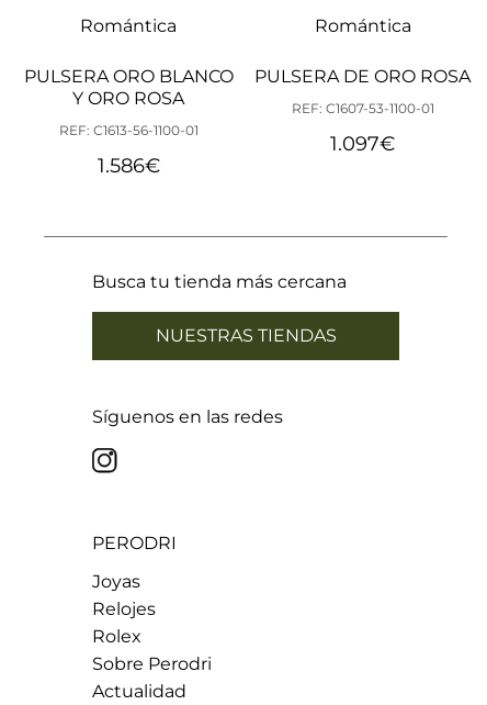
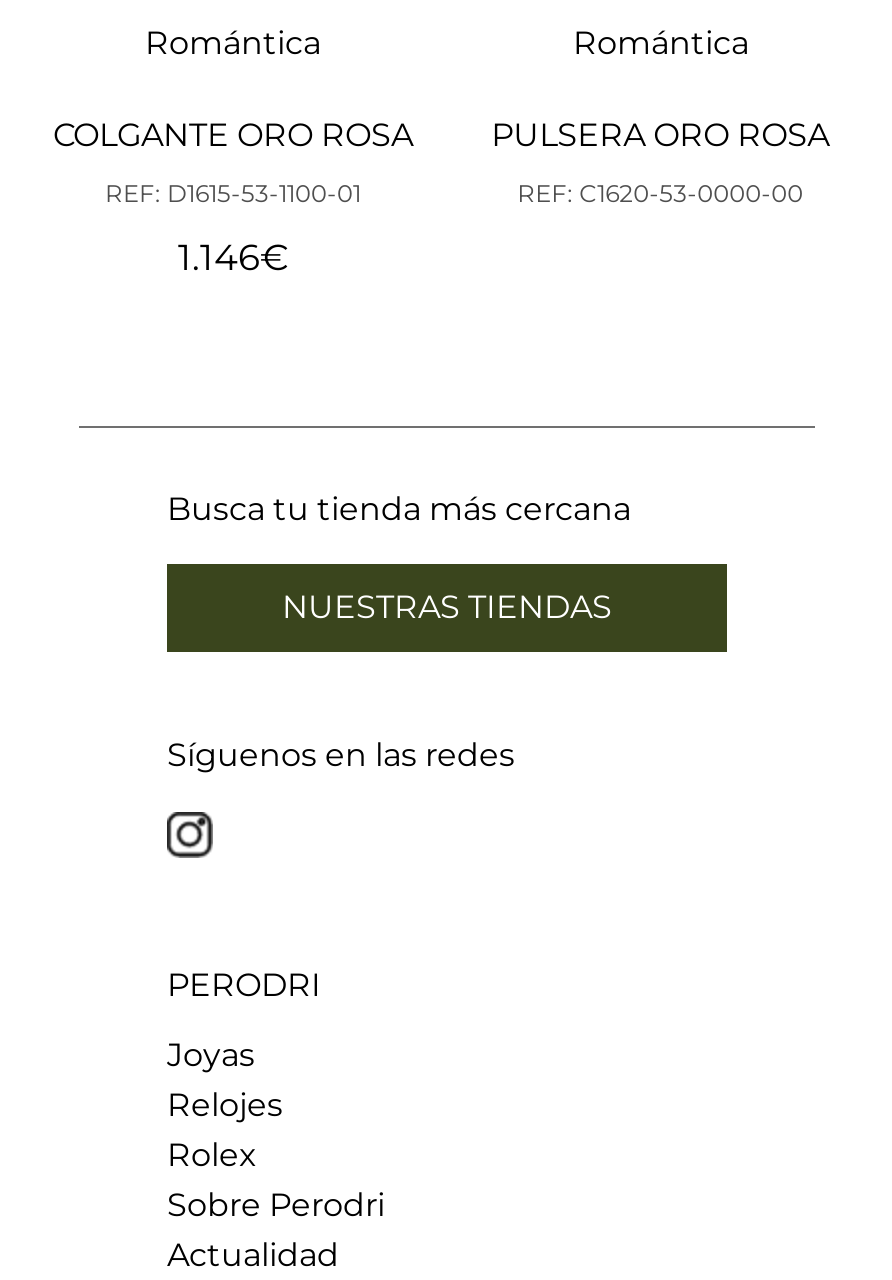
- PULSERA ORO BLANCO
- Y ORO ROSA
+ COLGANTE ORO ROSA

- PULSERA DE ORO ROSA
- REF: C1607-53-1100-01
- 1.097€
+ PULSERA ORO ROSA
+ REF: C1620-53-0000-00

- REF: C1613-56-1100-01
+ REF: D1615-53-1100-01

- 1.586€
+ 1.146€
